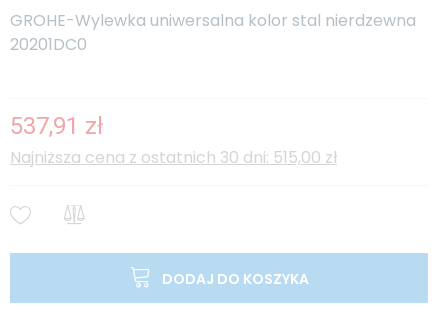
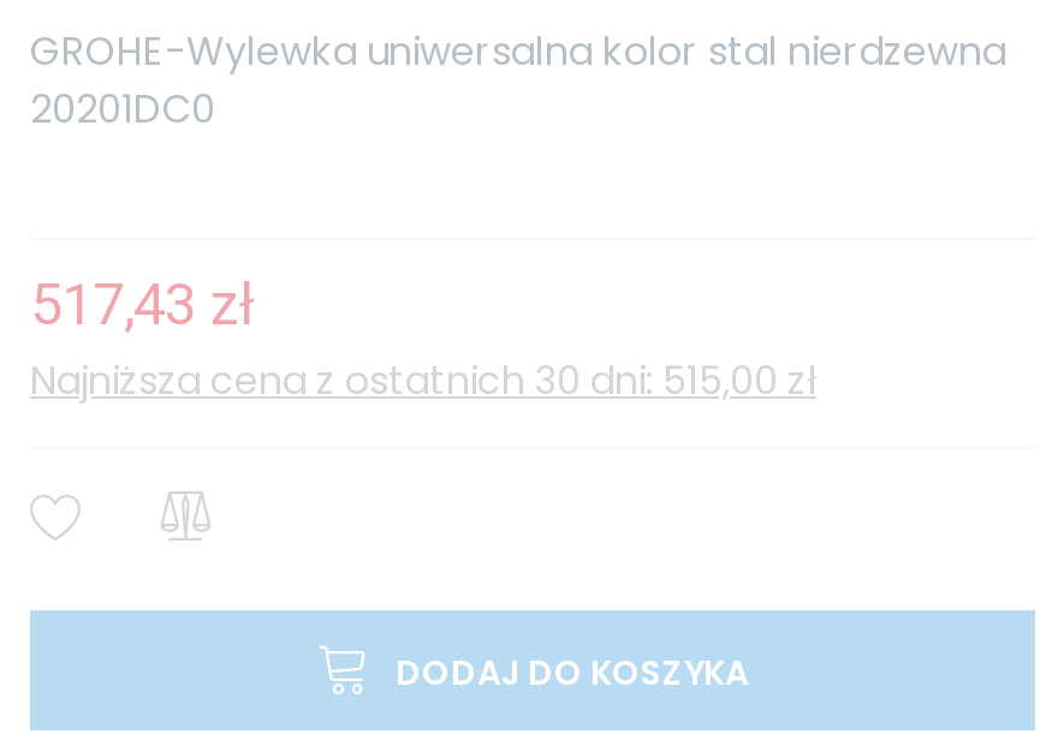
- 537,91 zł
+ 517,43 zł
